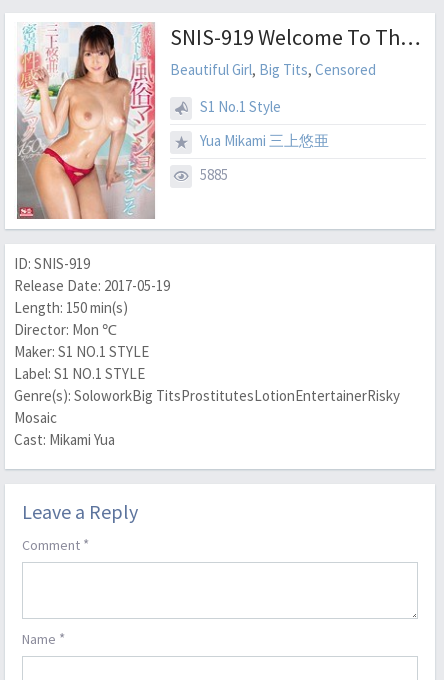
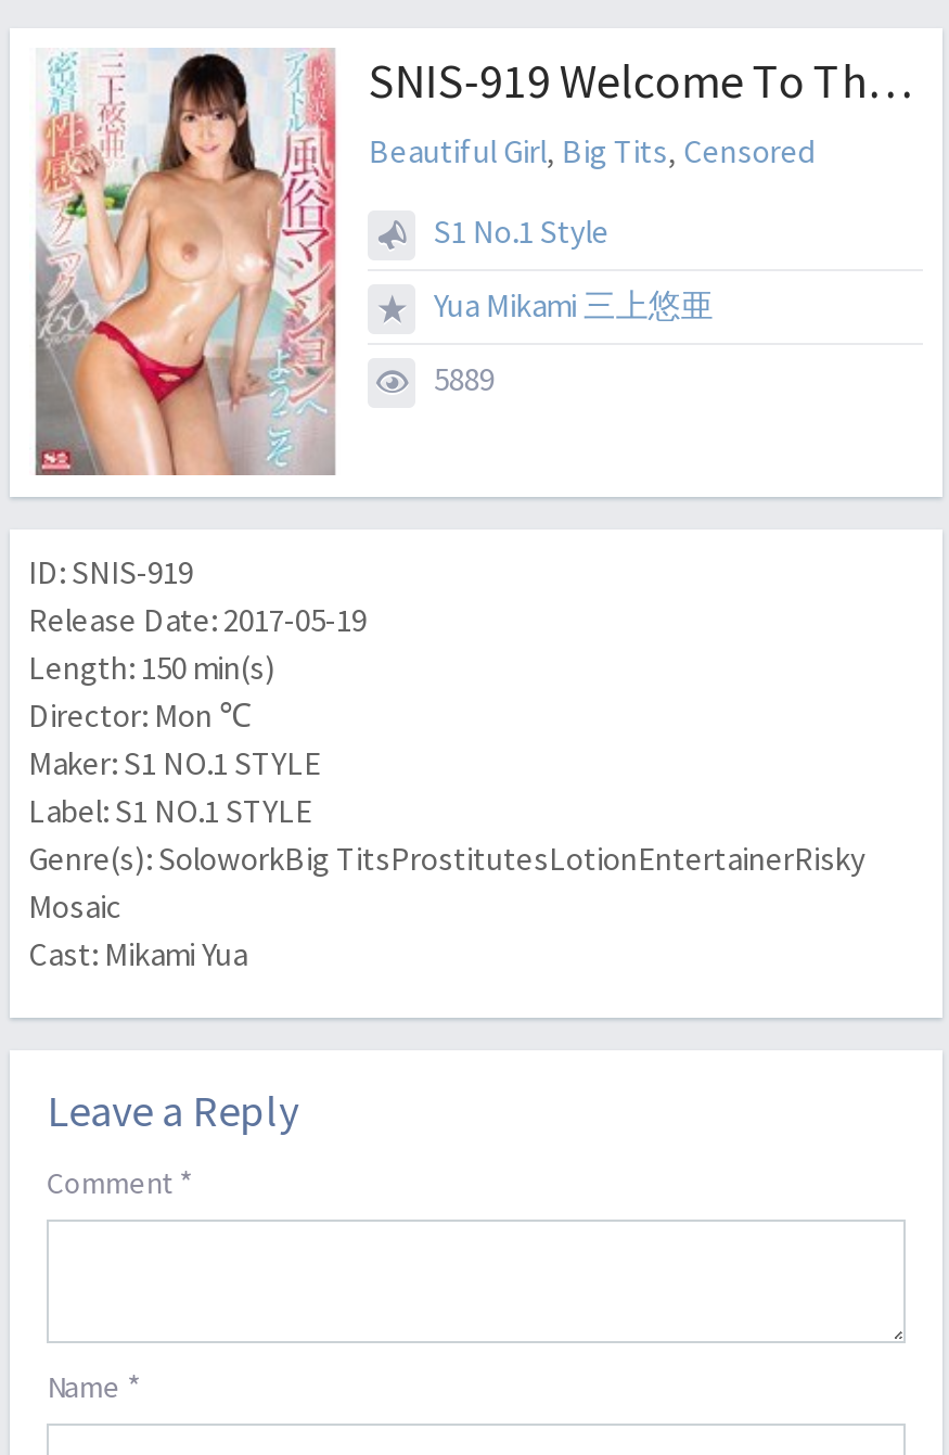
- 5885
+ 5889
